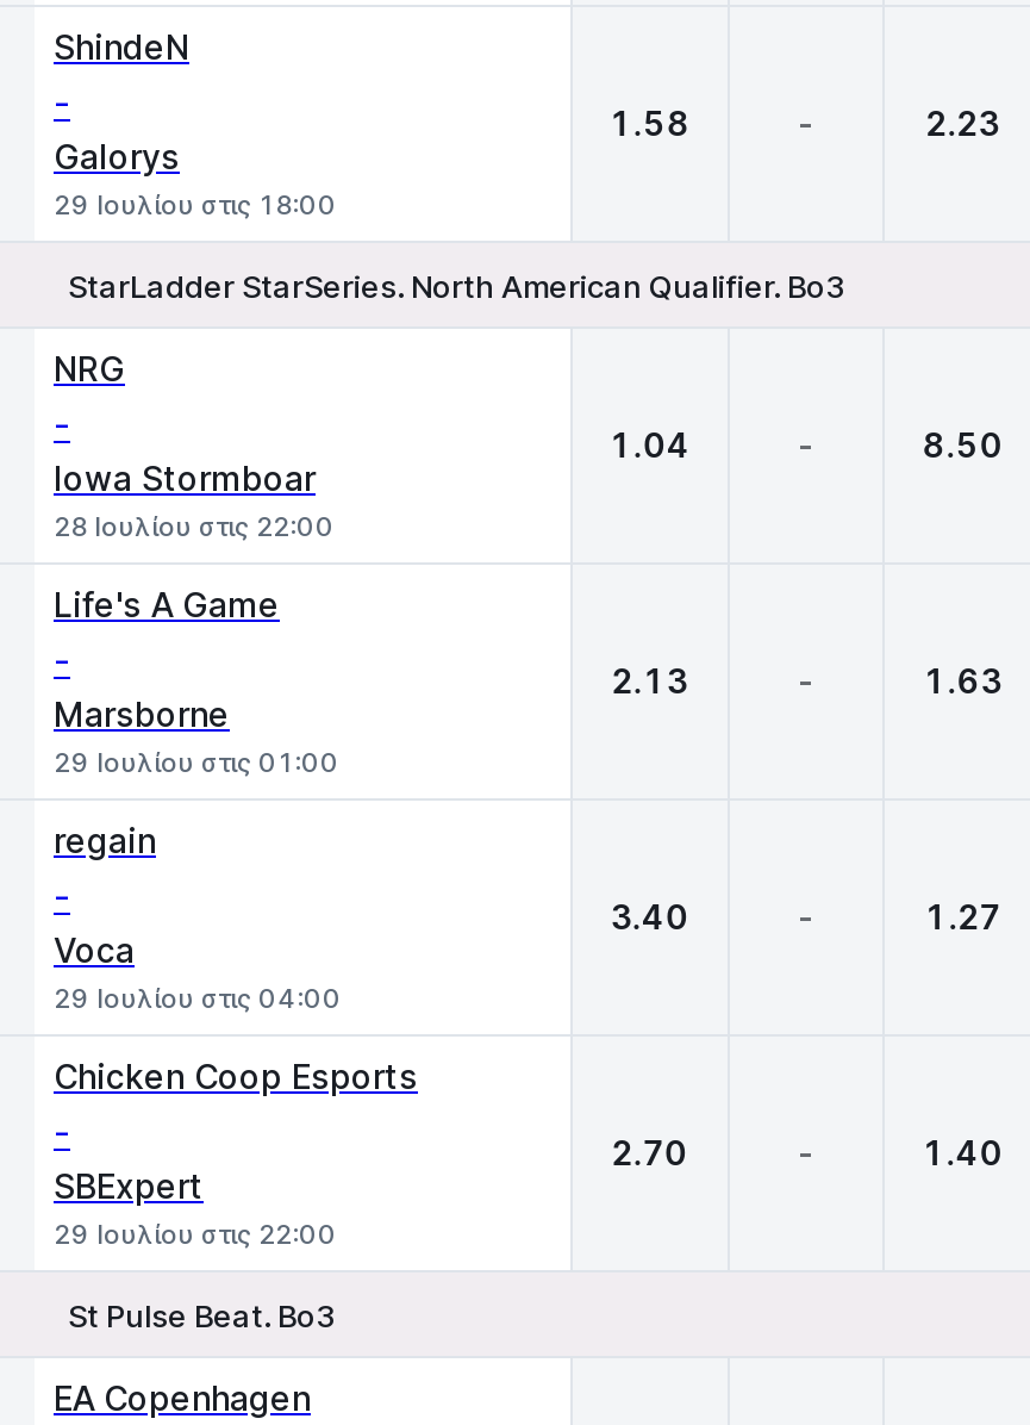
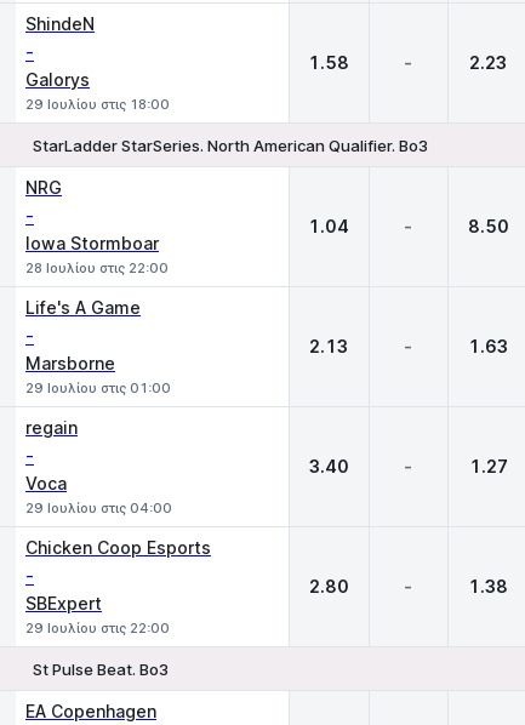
- 2.70
+ 2.80

- 1.40
+ 1.38
